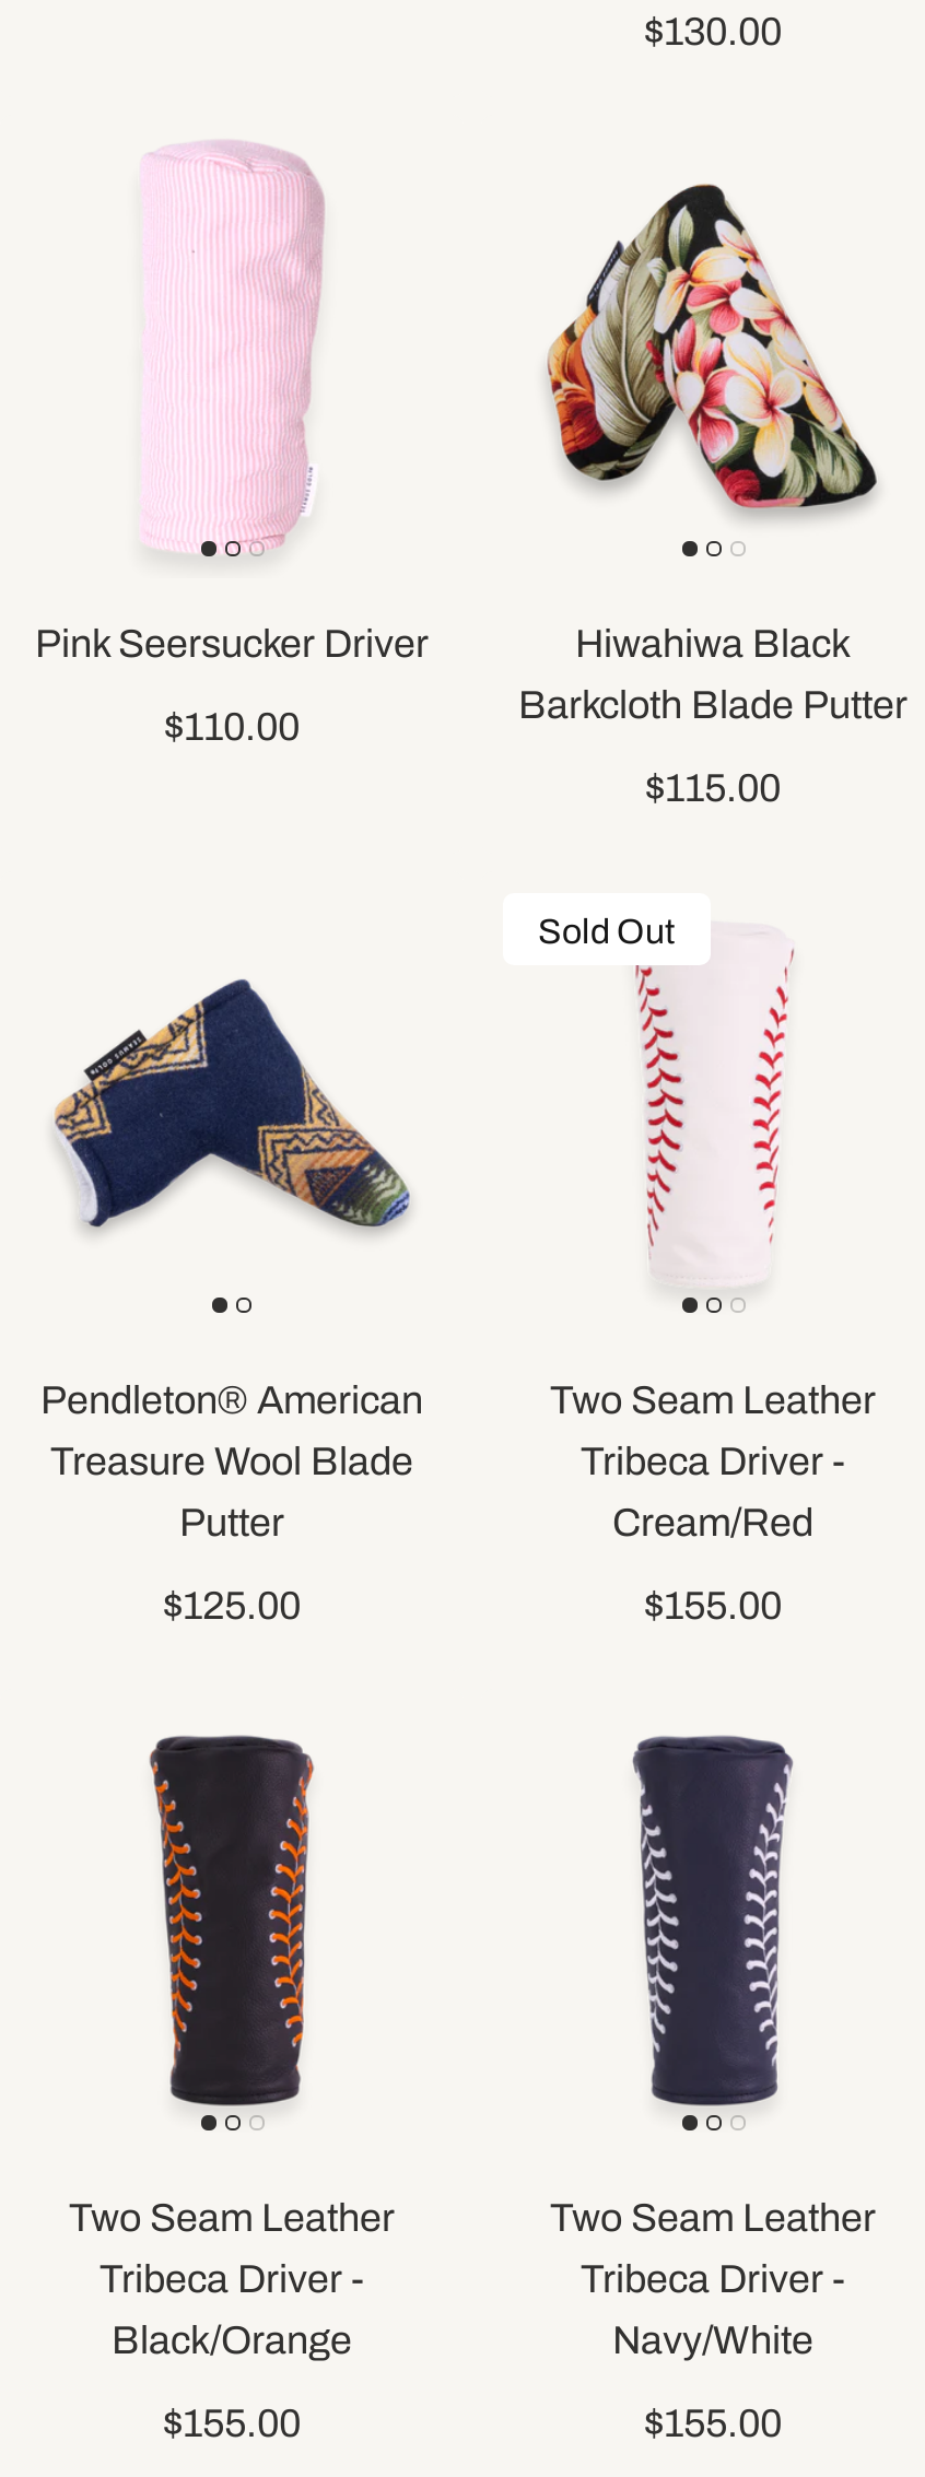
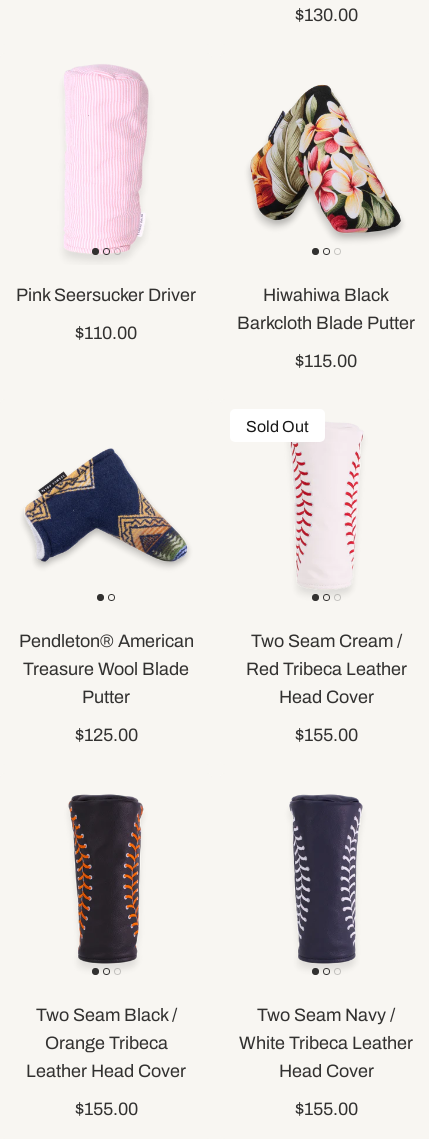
- Two Seam Leather
- Tribeca Driver -
- Cream/Red
+ Two Seam Cream /
+ Red Tribeca Leather
+ Head Cover

- Two Seam Leather
- Tribeca Driver -
- Black/Orange
+ Two Seam Black /
+ Orange Tribeca
+ Leather Head Cover

- Two Seam Leather
- Tribeca Driver -
- Navy/White
+ Two Seam Navy /
+ White Tribeca Leather
+ Head Cover
